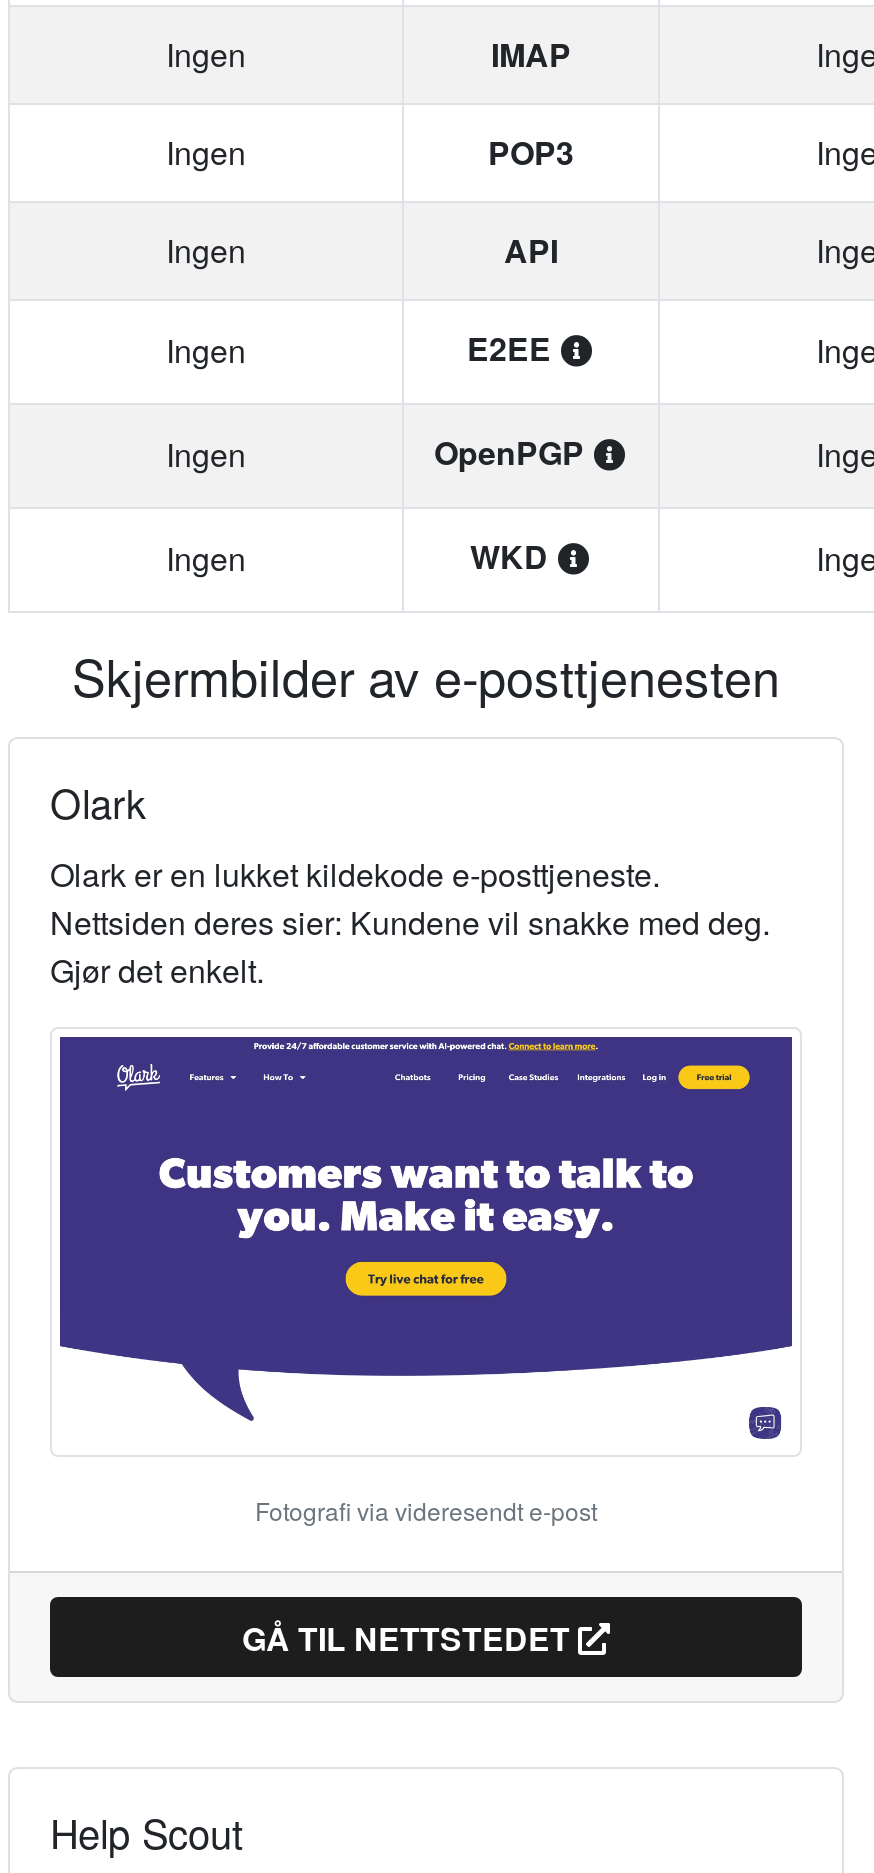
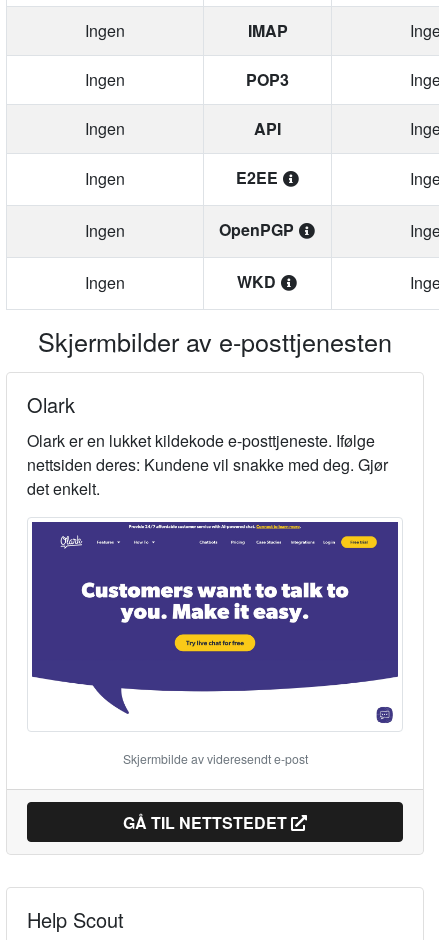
- Olark er en lukket kildekode e-posttjeneste.
- Nettsiden deres sier: Kundene vil snakke med deg.
- Gjør det enkelt.
+ Olark er en lukket kildekode e-posttjeneste. Ifølge
+ nettsiden deres: Kundene vil snakke med deg. Gjør
+ det enkelt.

- Fotografi via videresendt e-post
+ Skjermbilde av videresendt e-post
